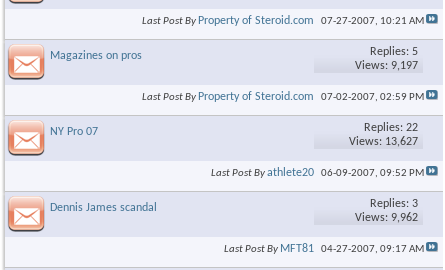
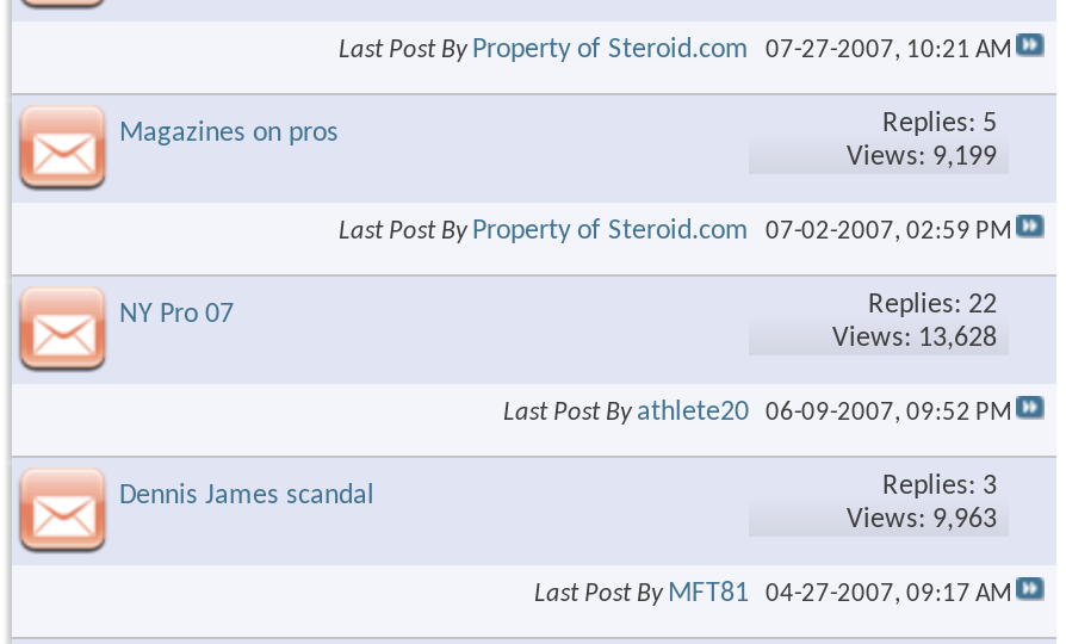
- Views: 9,197
+ Views: 9,199

- Views: 13,627
+ Views: 13,628

- Views: 9,962
+ Views: 9,963
